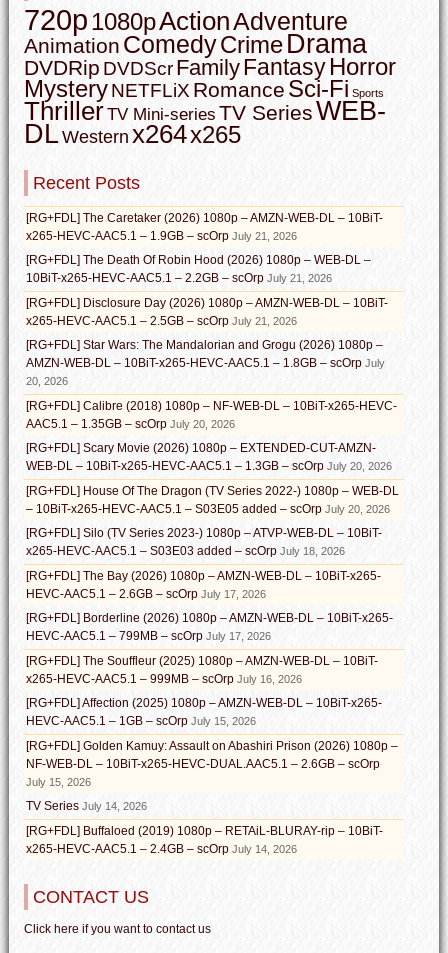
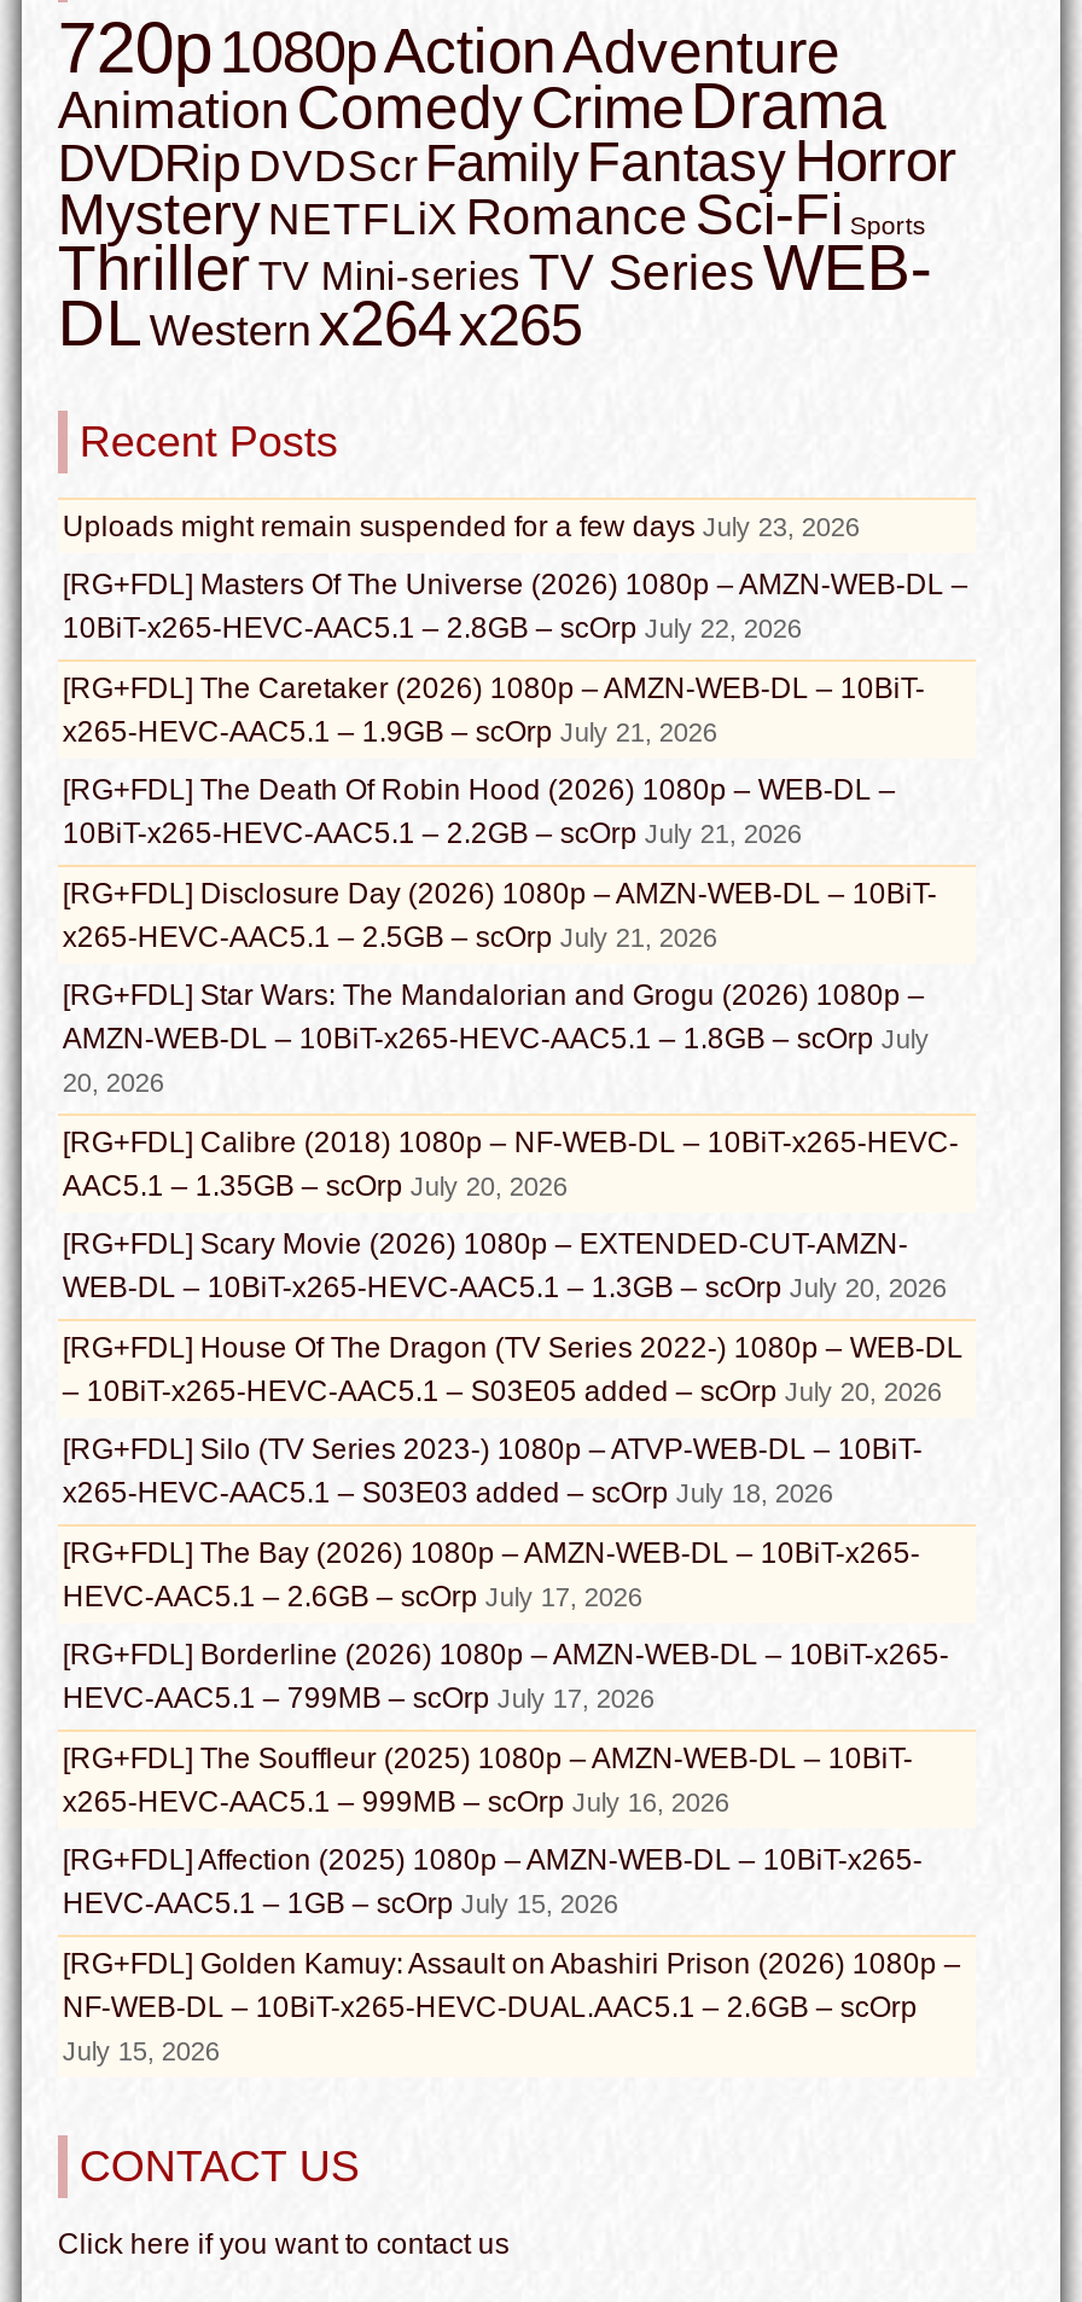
+ Uploads might remain suspended for a few days July 23, 2026
+ [RG+FDL] Masters Of The Universe (2026) 1080p – AMZN-WEB-DL –
+ 10BiT-x265-HEVC-AAC5.1 – 2.8GB – scOrp July 22, 2026

moved down: [RG+FDL] The Caretaker (2026) 1080p – AMZN-WEB-DL – 10BiT- | x265-HEVC-AAC5.1 – 1.9GB – scOrp July 21, 2026 | [RG+FDL] The Death Of Robin Hood (2026) 1080p – WEB-DL – | ... | NF-WEB-DL – 10BiT-x265-HEVC-DUAL.AAC5.1 – 2.6GB – scOrp | July 15, 2026

- TV Series July 14, 2026
- [RG+FDL] Buffaloed (2019) 1080p – RETAiL-BLURAY-rip – 10BiT-
- x265-HEVC-AAC5.1 – 2.4GB – scOrp July 14, 2026
